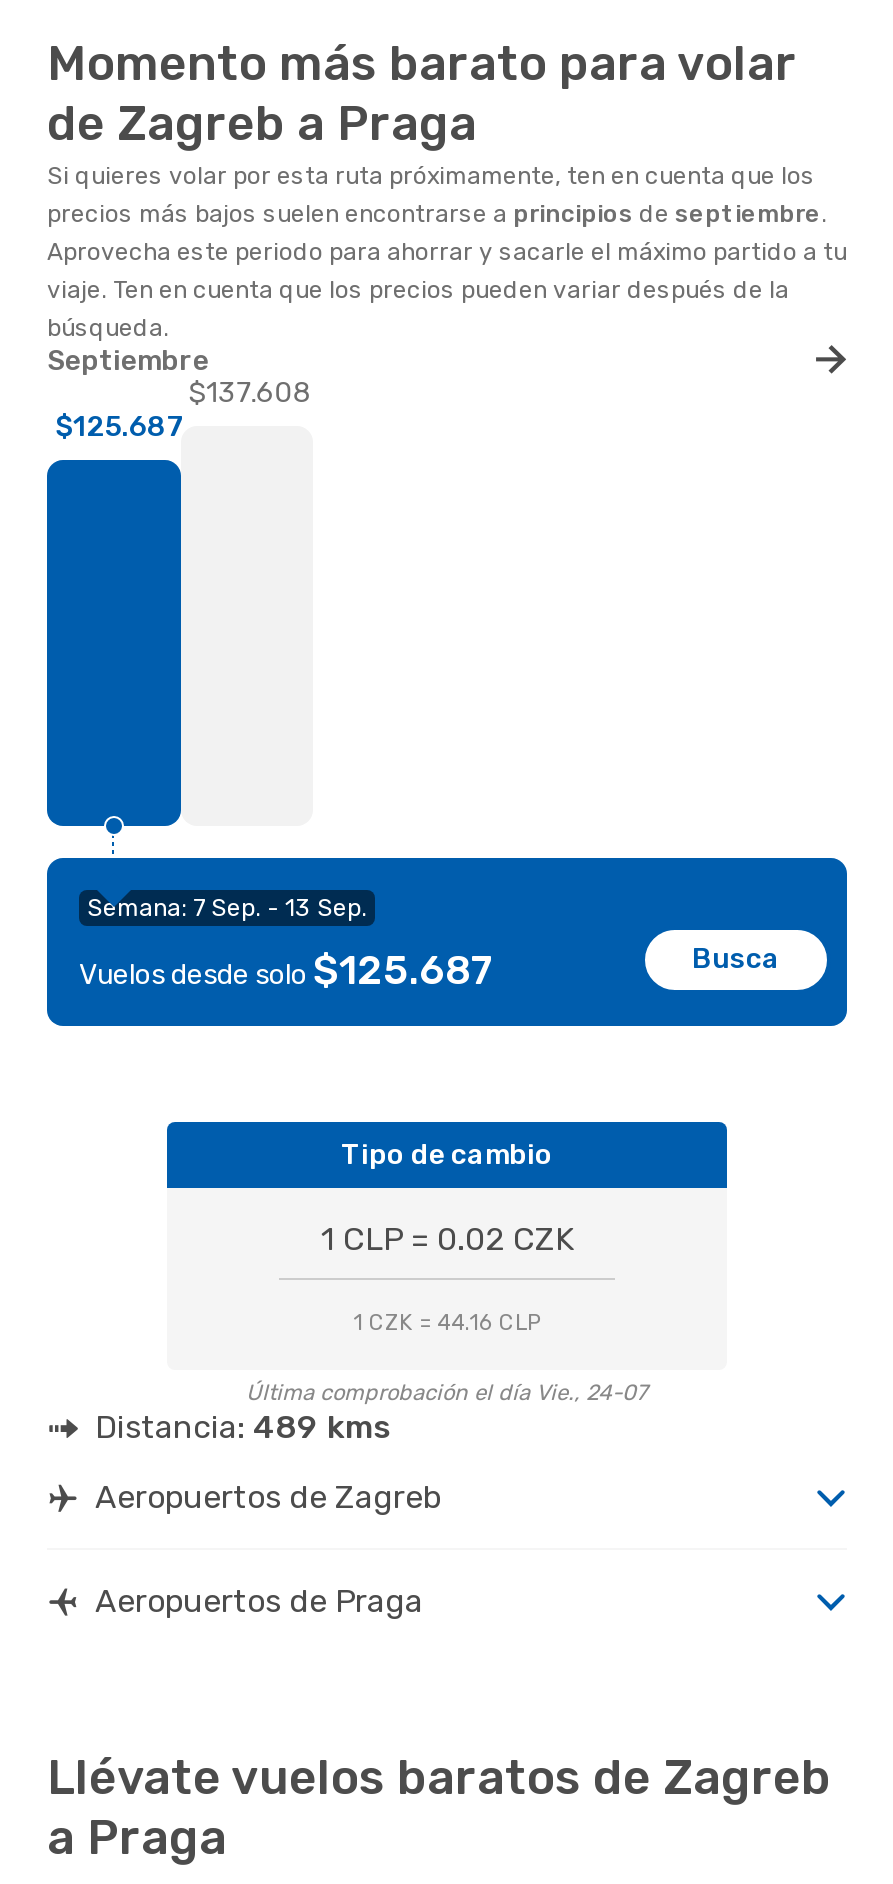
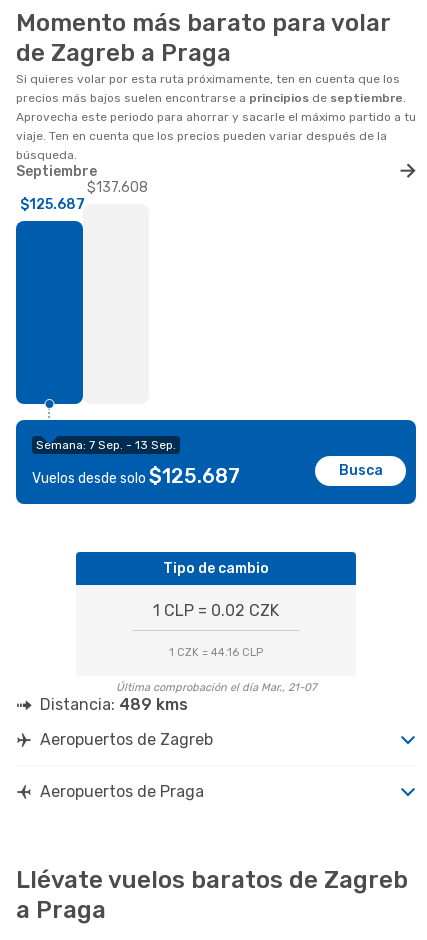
- Última comprobación el día Vie., 24-07
+ Última comprobación el día Mar., 21-07
